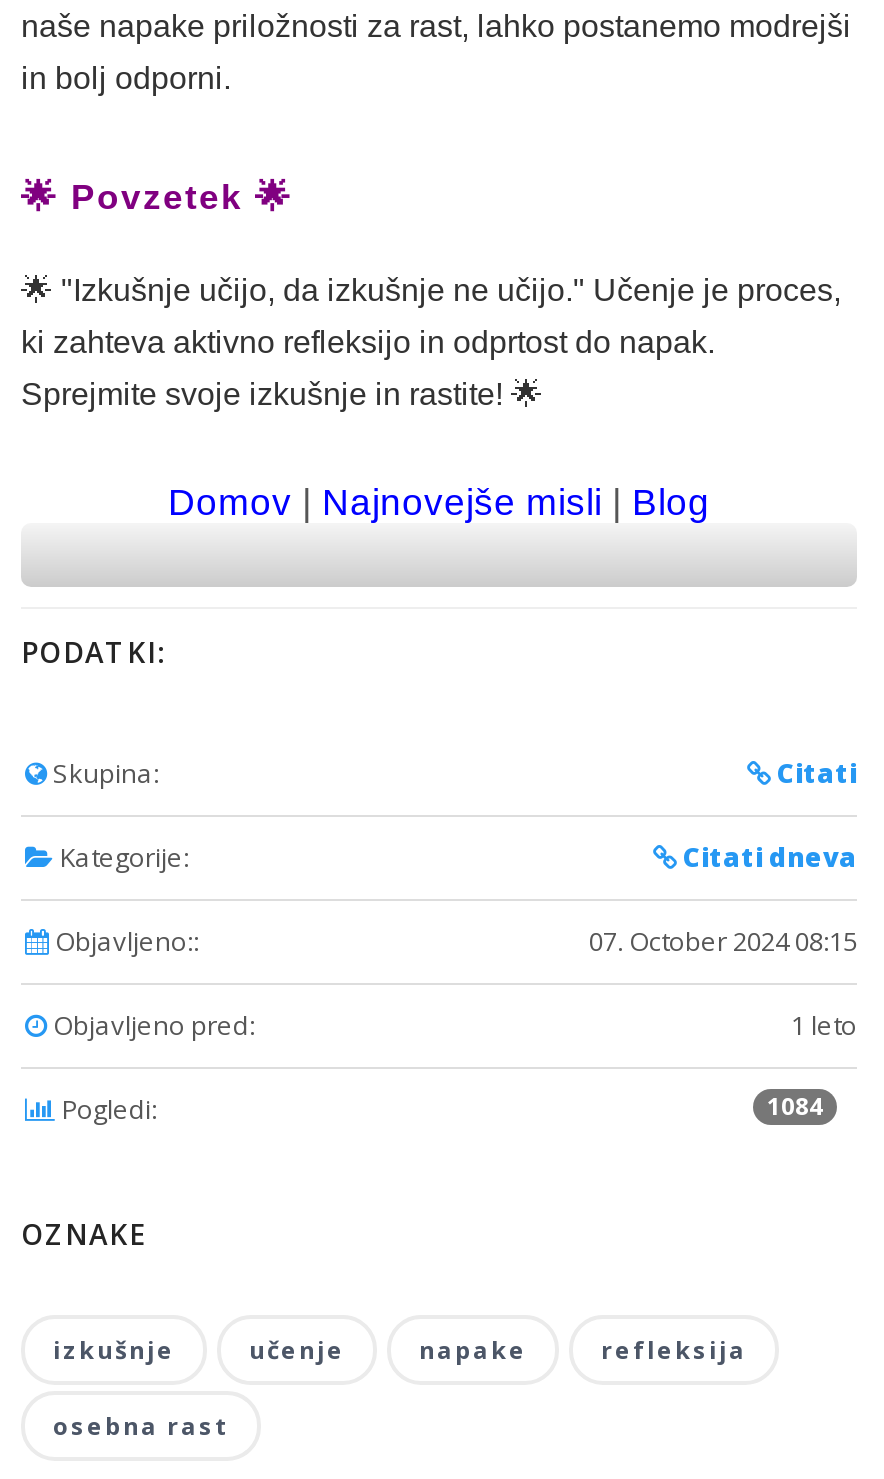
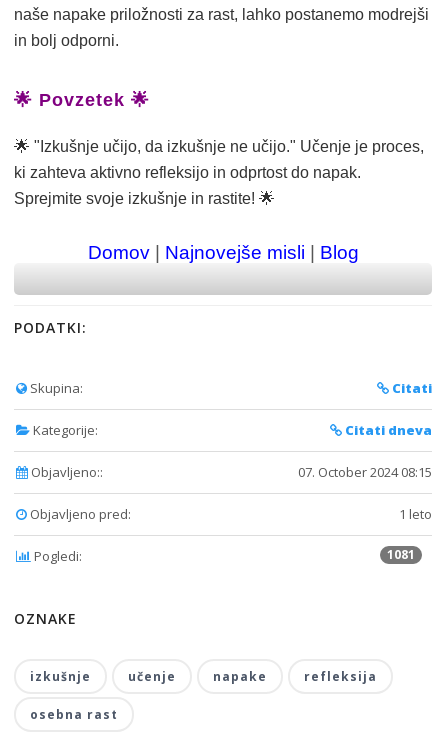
- 1084
+ 1081
